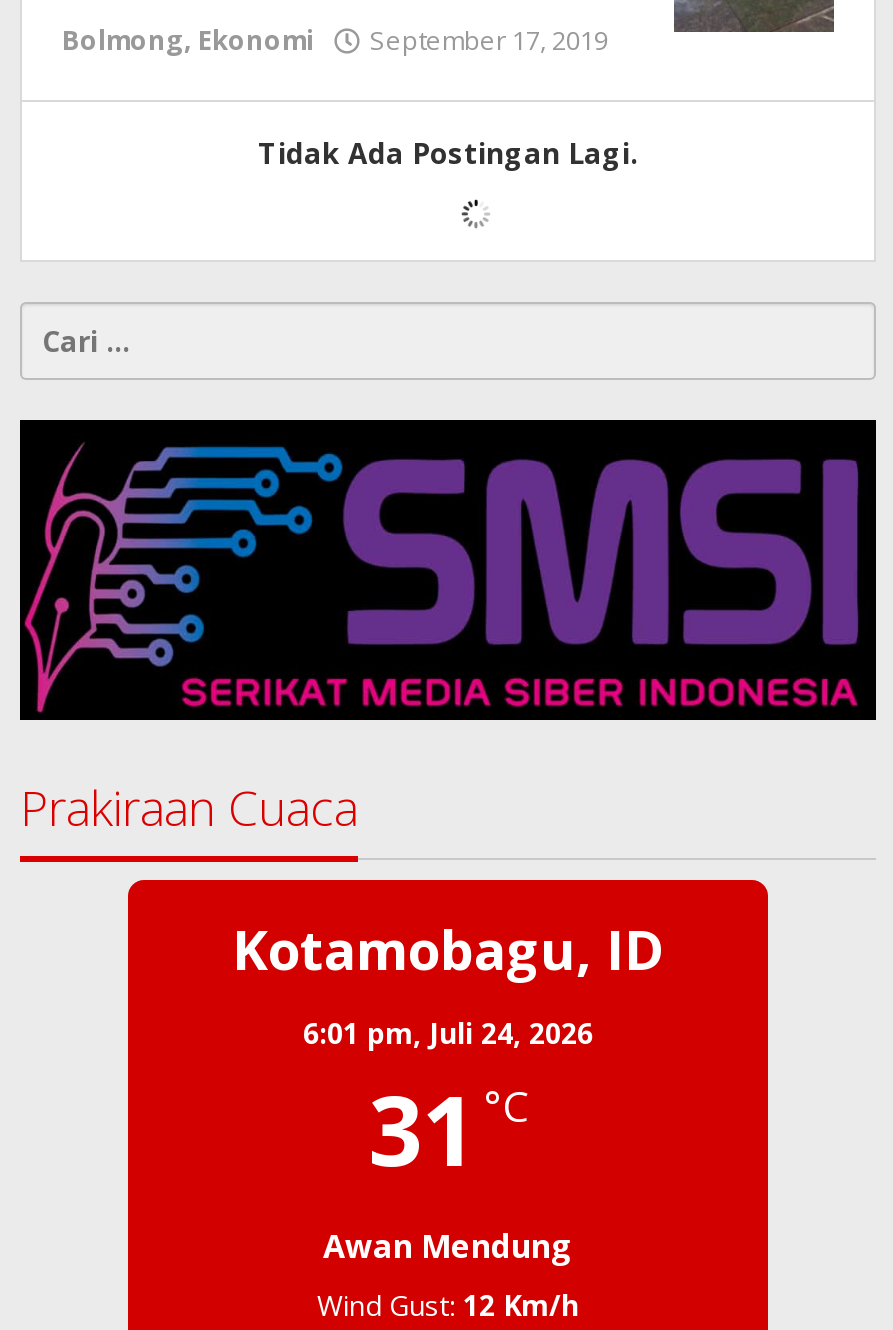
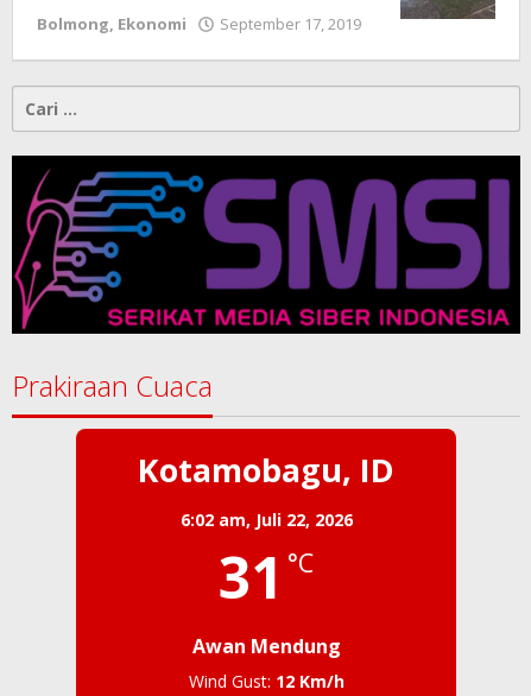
- Tidak Ada Postingan Lagi.

- 6:01 pm, Juli 24, 2026
+ 6:02 am, Juli 22, 2026
